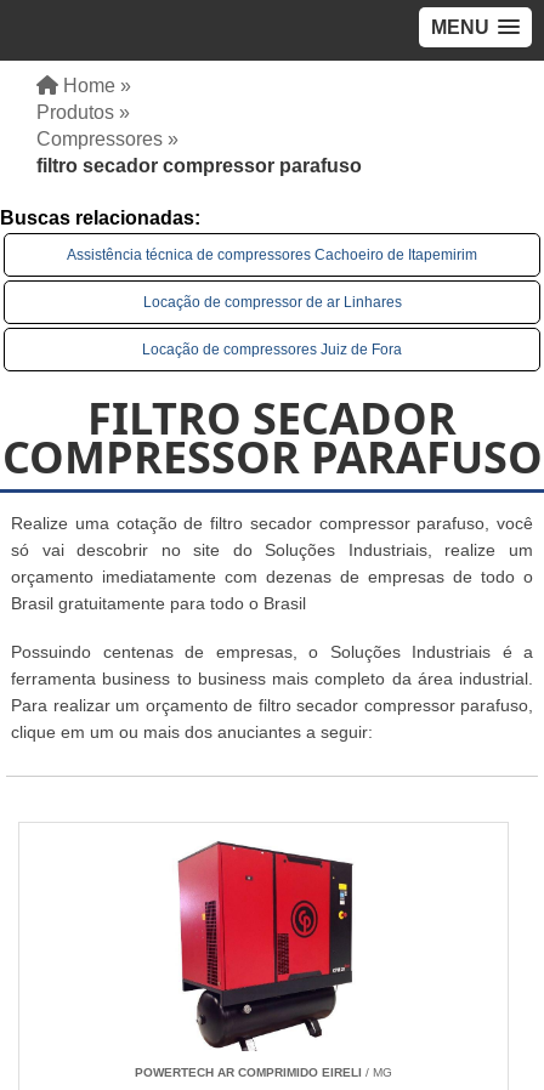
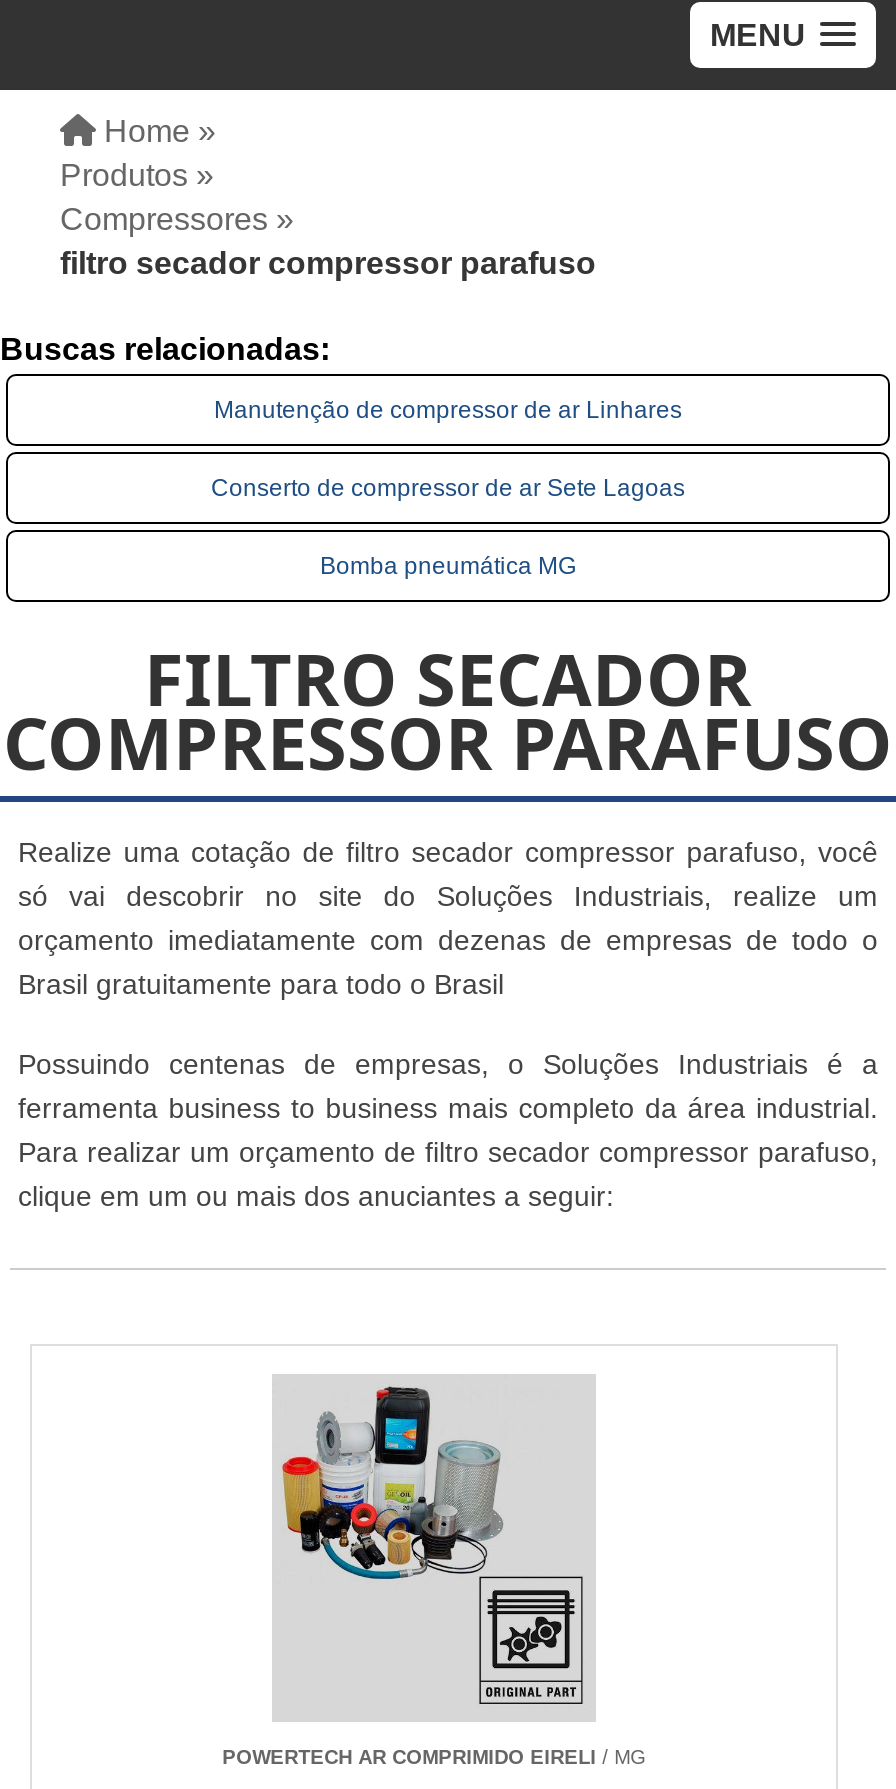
- Assistência técnica de compressores Cachoeiro de Itapemirim
+ Manutenção de compressor de ar Linhares

- Locação de compressor de ar Linhares
+ Conserto de compressor de ar Sete Lagoas

- Locação de compressores Juiz de Fora
+ Bomba pneumática MG

- [image]
+ [image]
